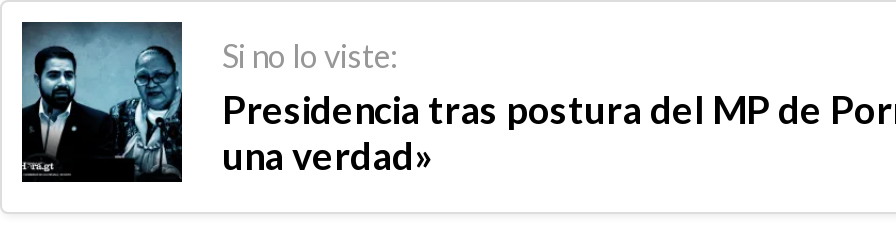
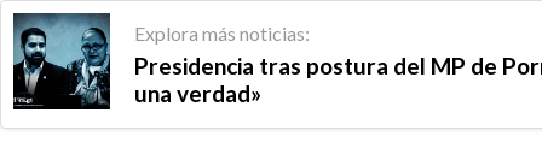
- Si no lo viste:
+ Explora más noticias:
